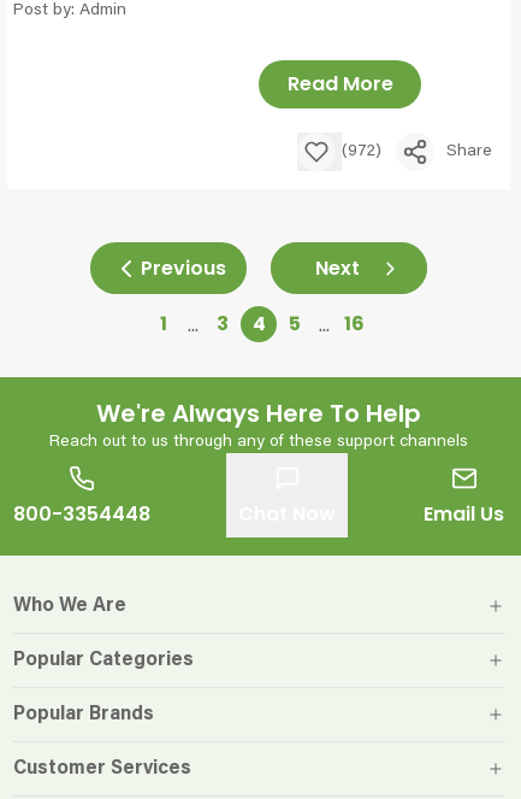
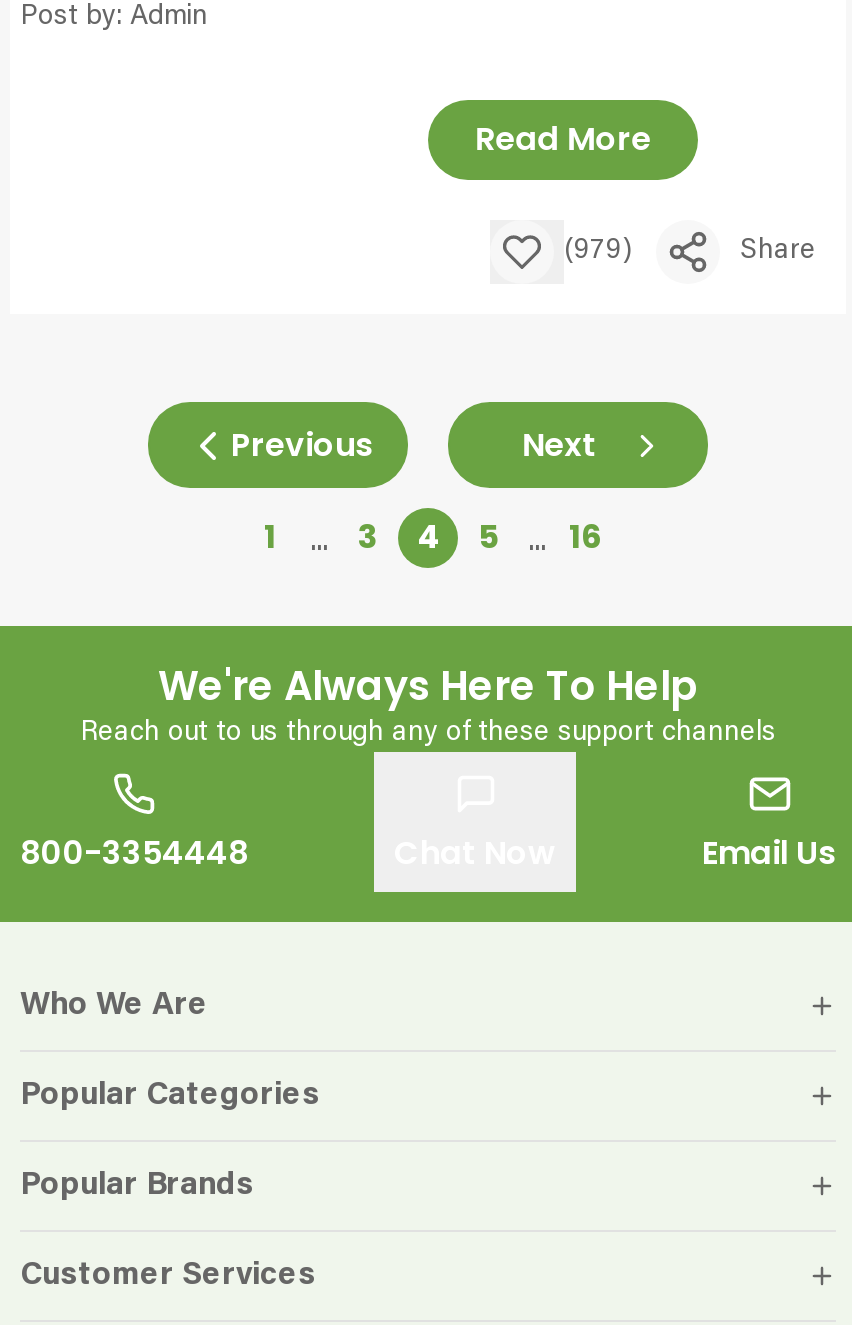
- (972)
+ (979)
